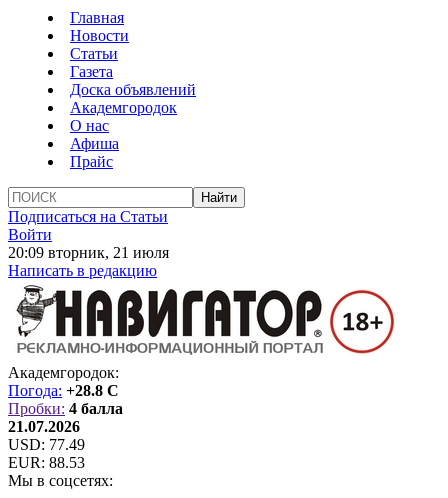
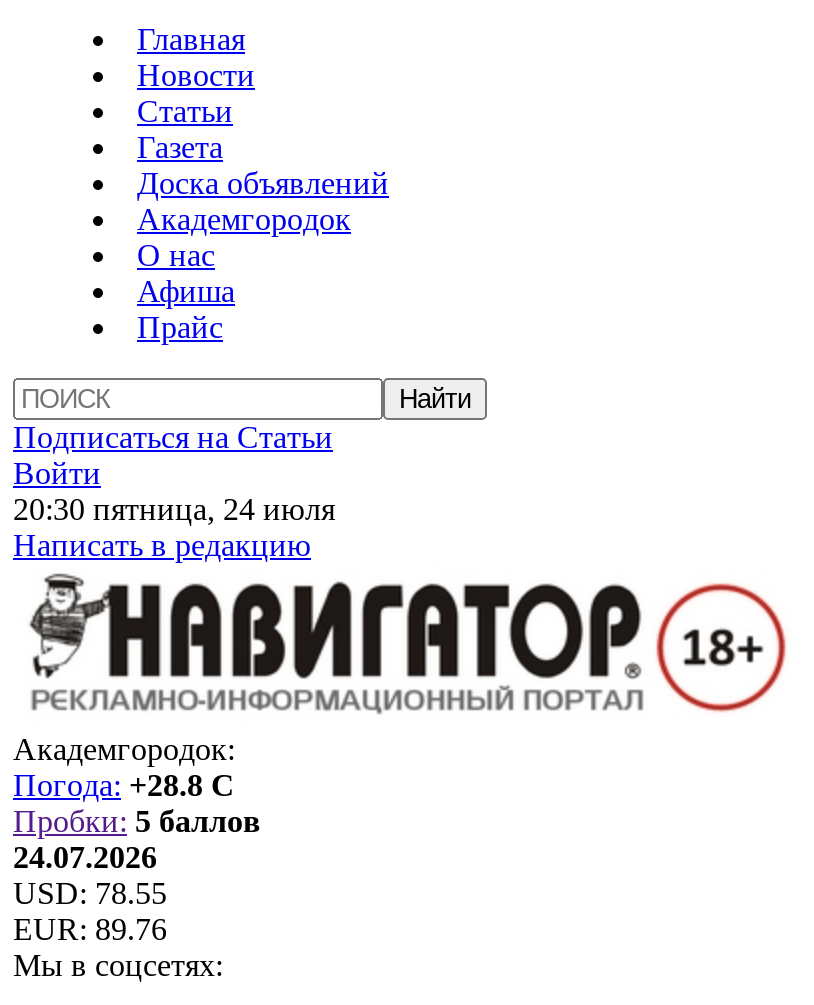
- 20:09 вторник, 21 июля
+ 20:30 пятница, 24 июля

- Пробки: 4 балла
+ Пробки: 5 баллов

- 21.07.2026
+ 24.07.2026

- USD: 77.49
+ USD: 78.55

- EUR: 88.53
+ EUR: 89.76
